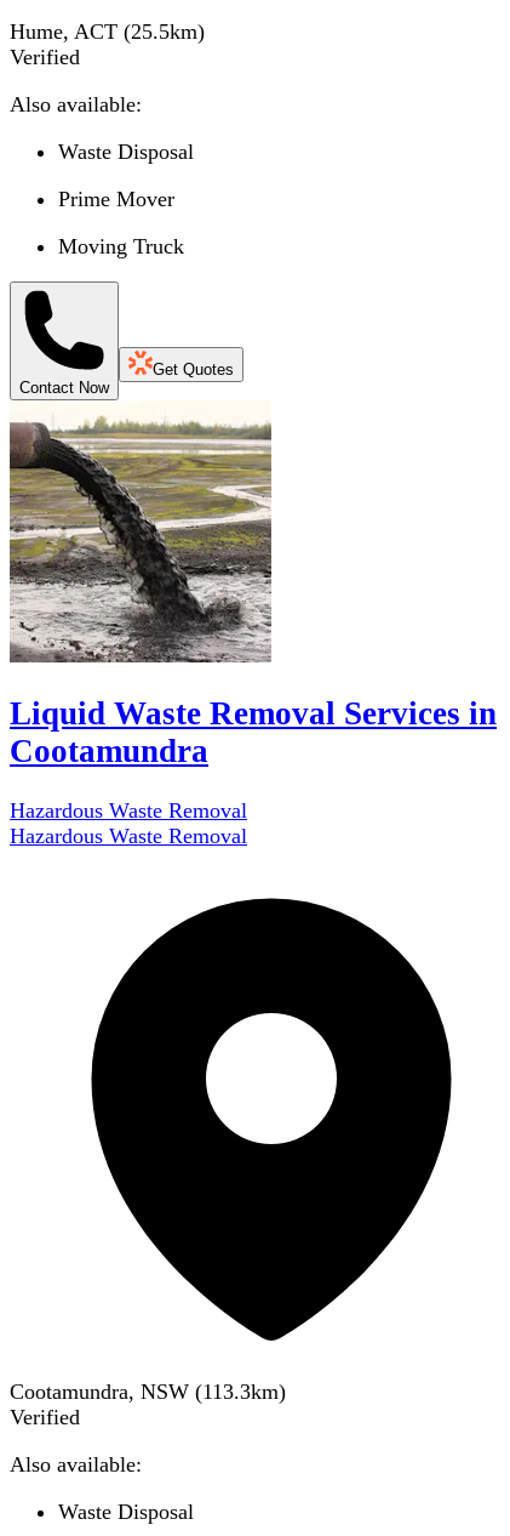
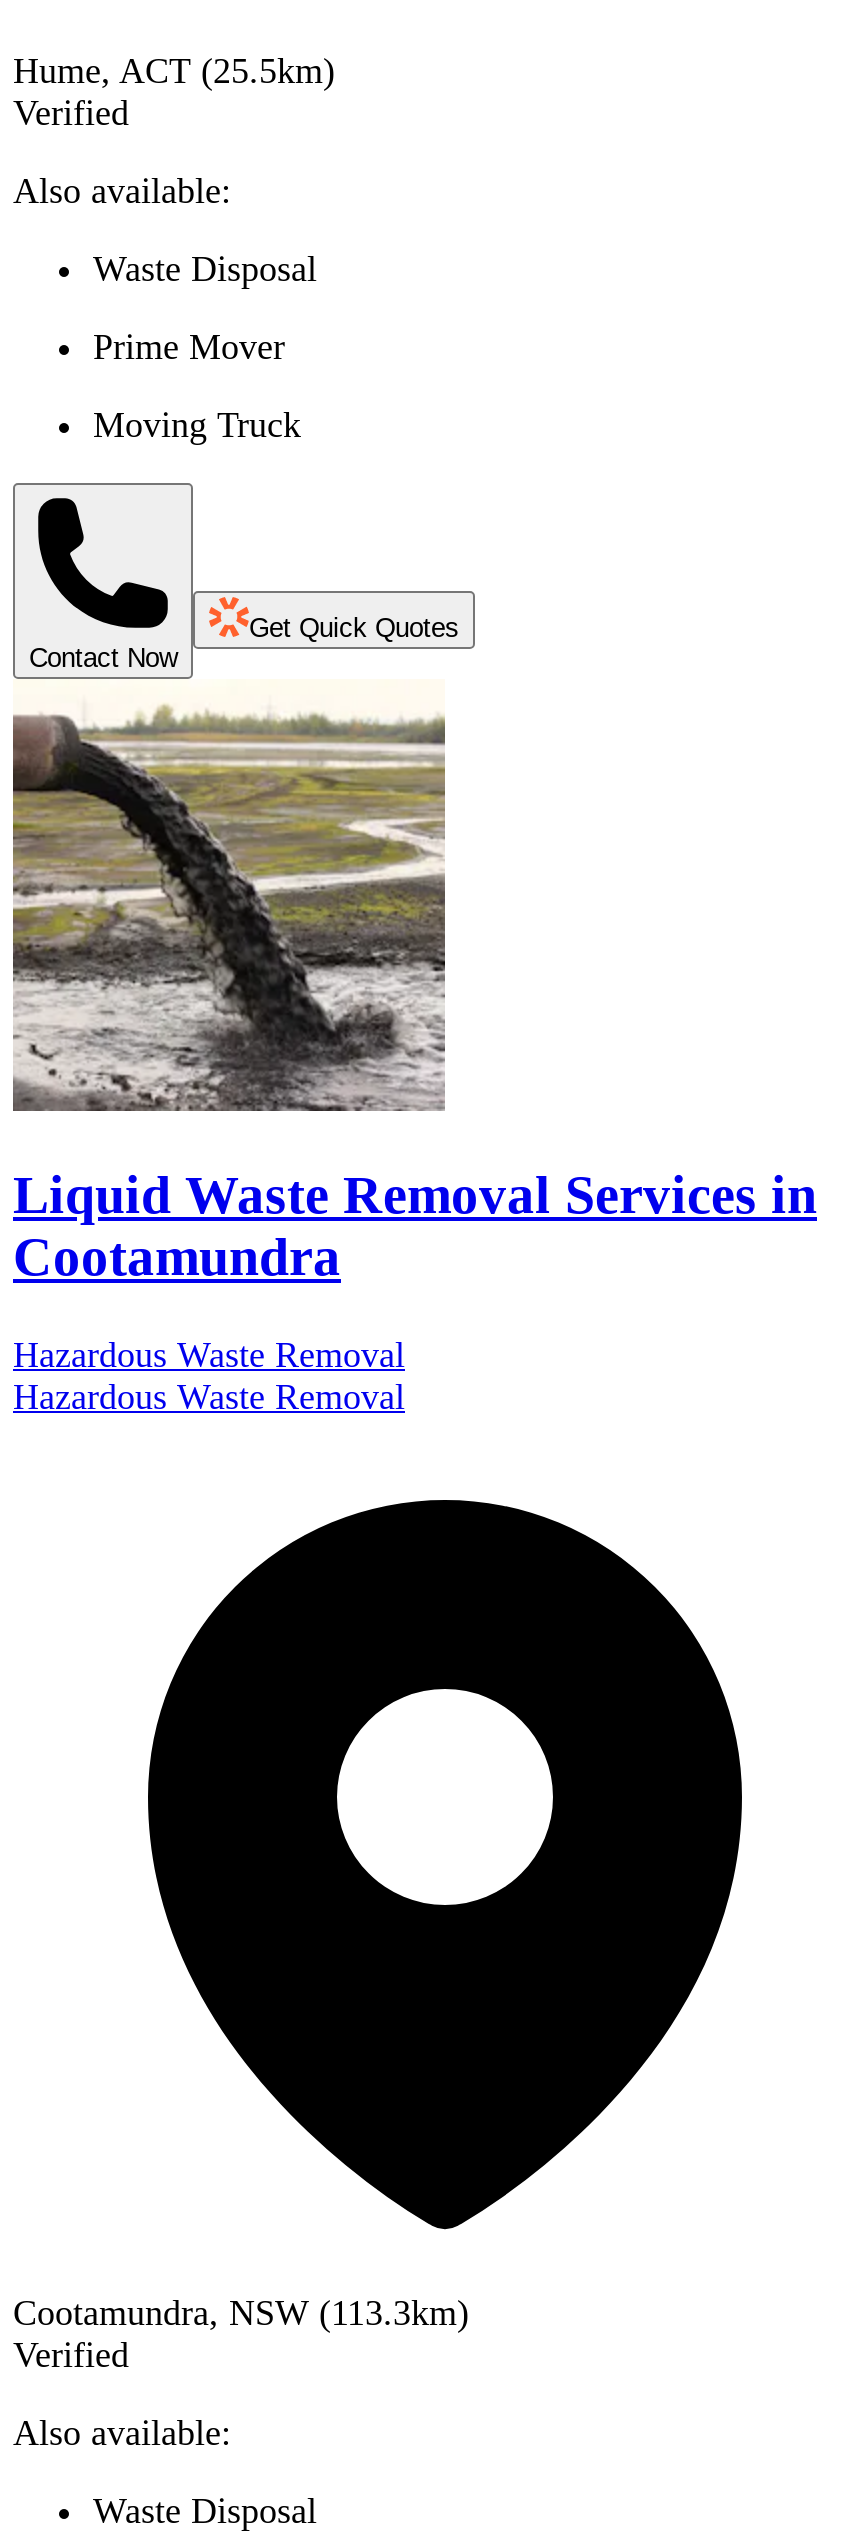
- Get Quotes
+ Get Quick Quotes
